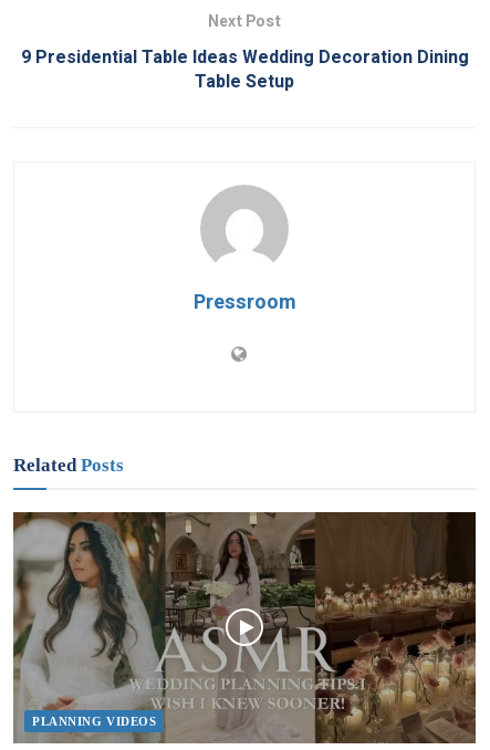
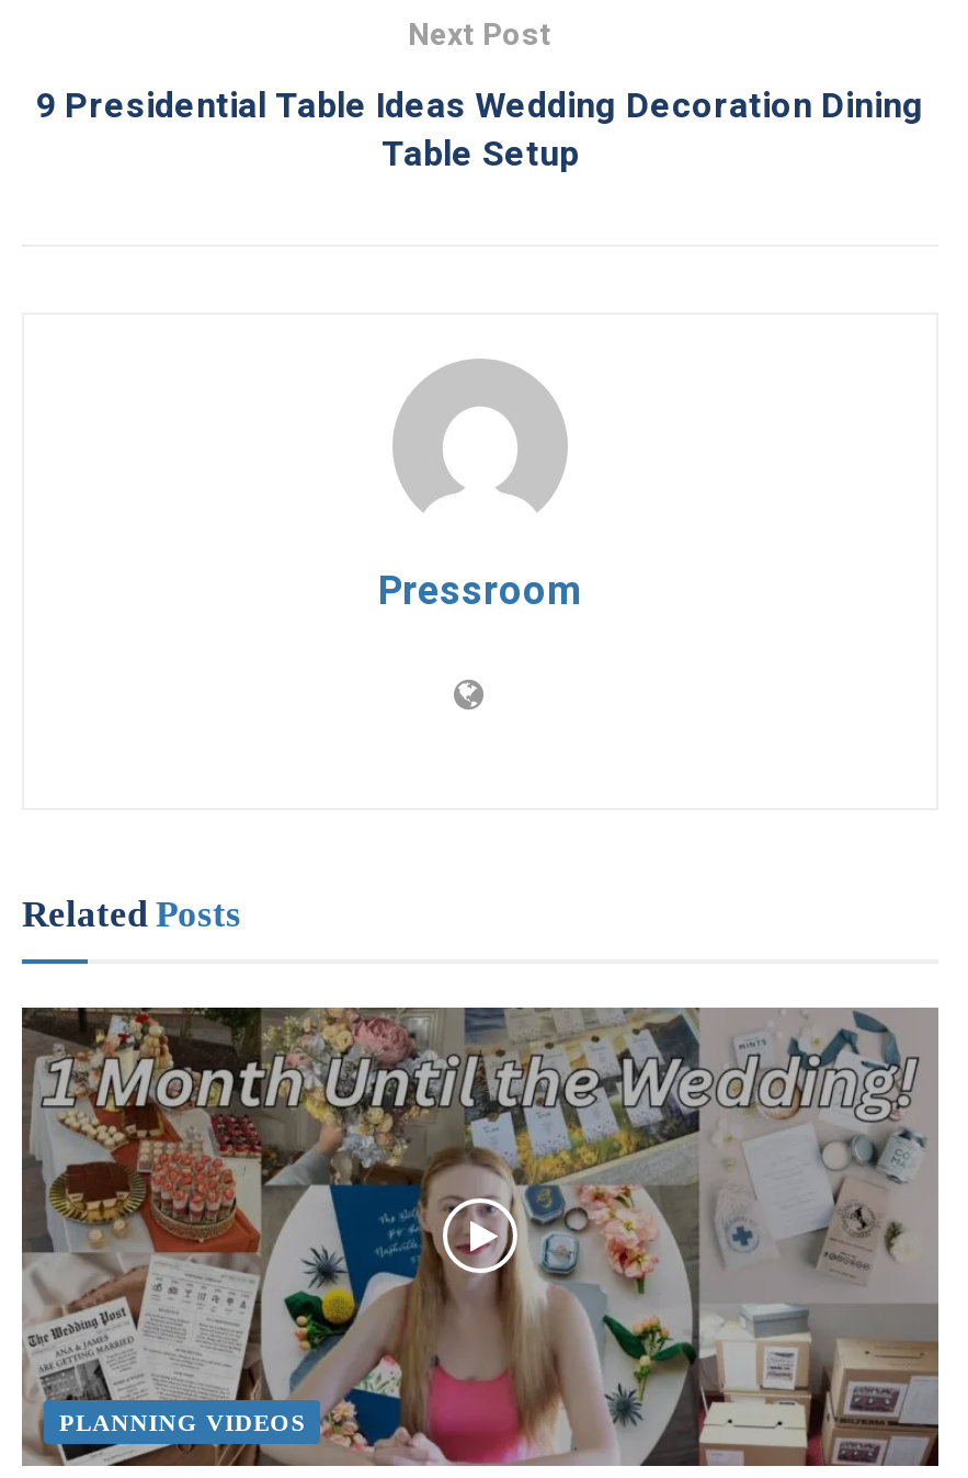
- [image]
+ [image]
